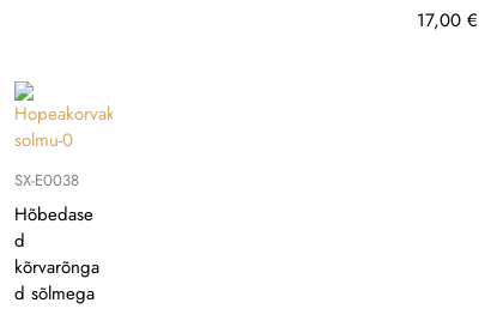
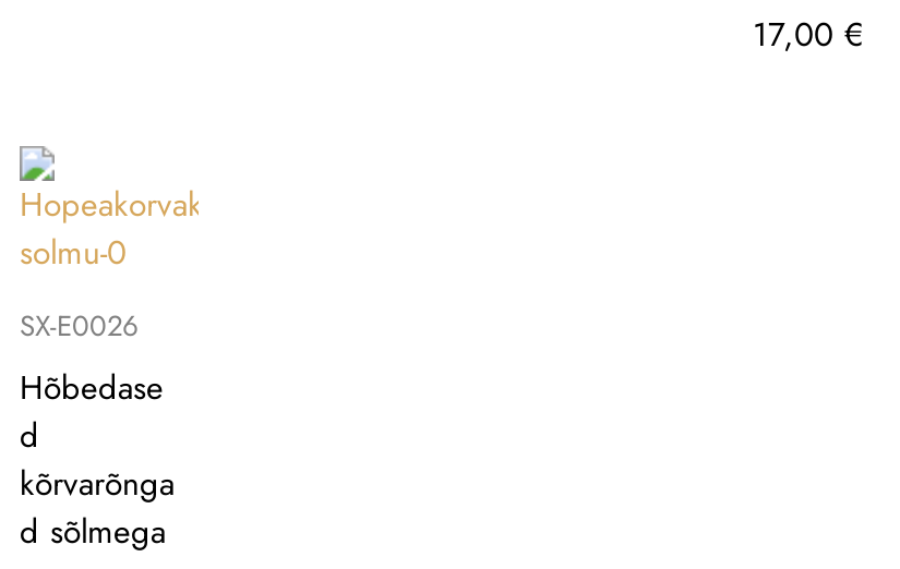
- SX-E0038
+ SX-E0026
